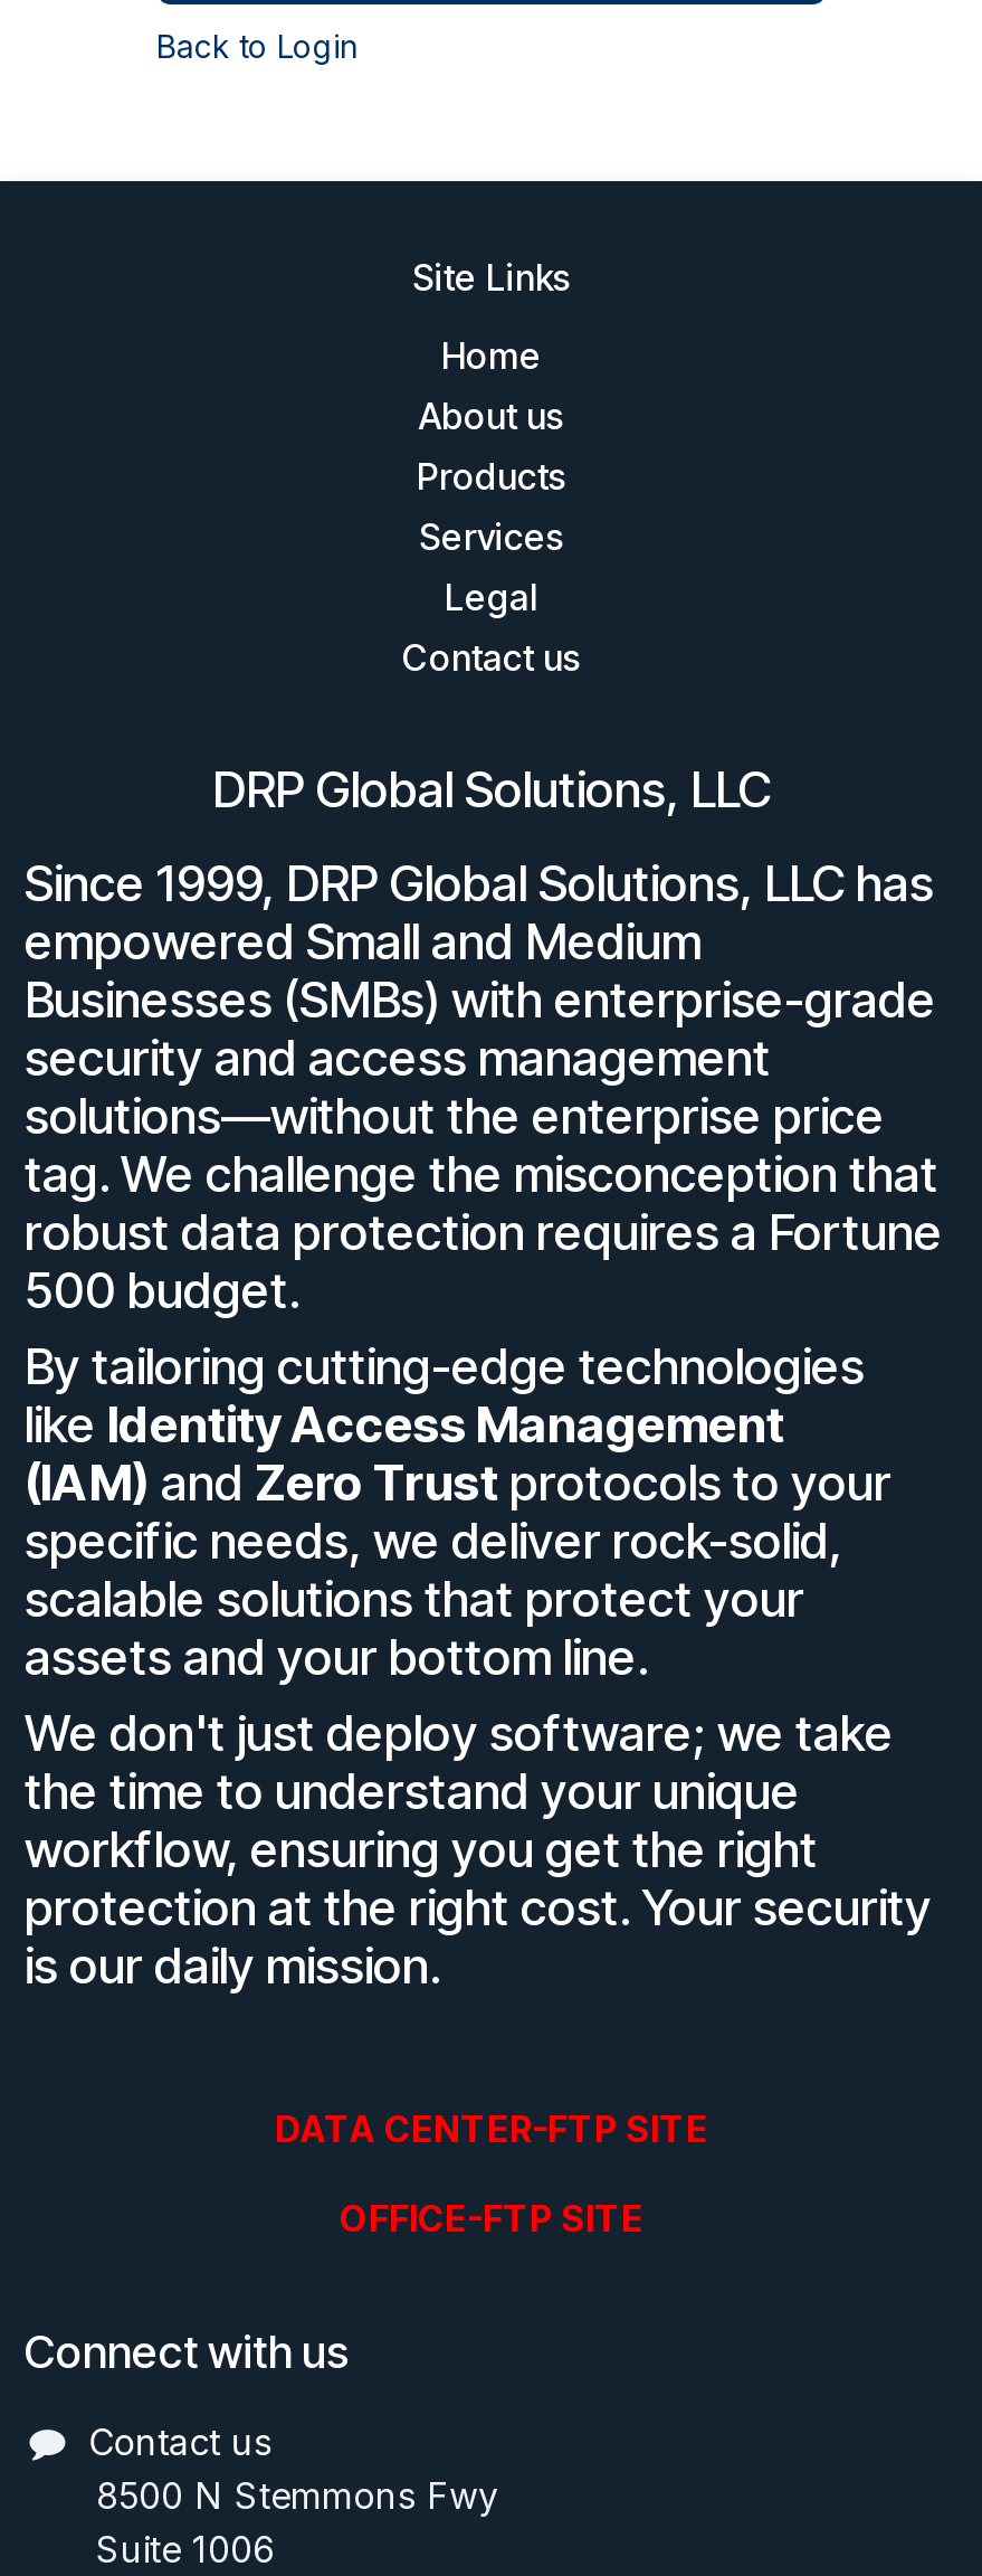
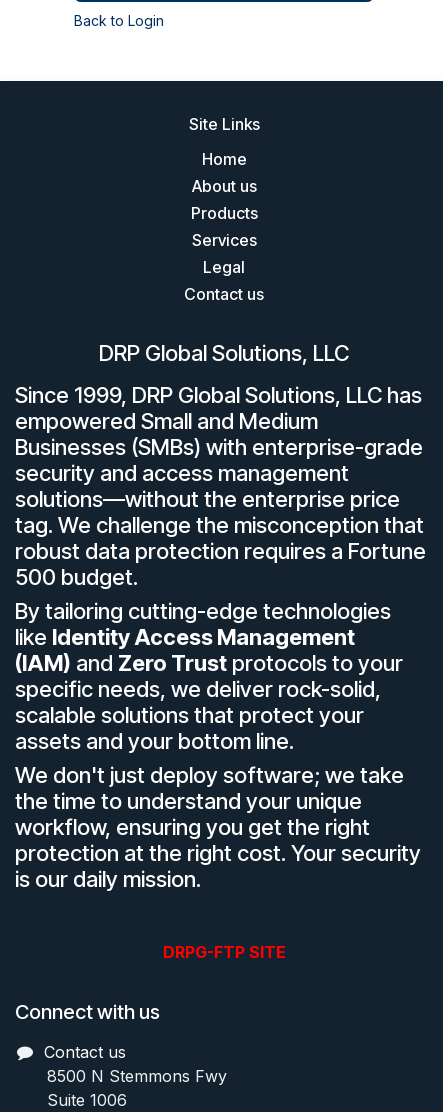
- DATA CENTER-FTP SITE
- OFFICE-FTP SITE
+ DRPG-FTP SITE
